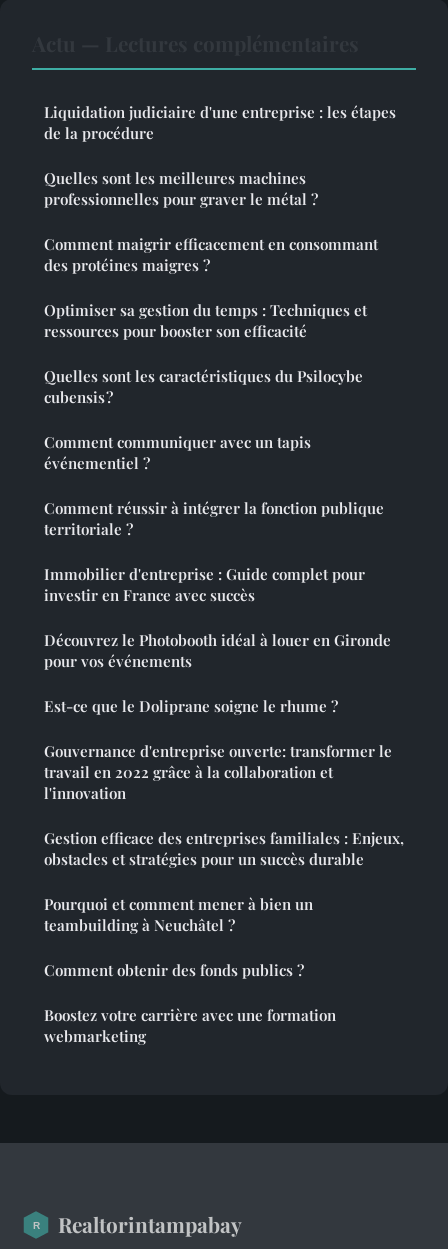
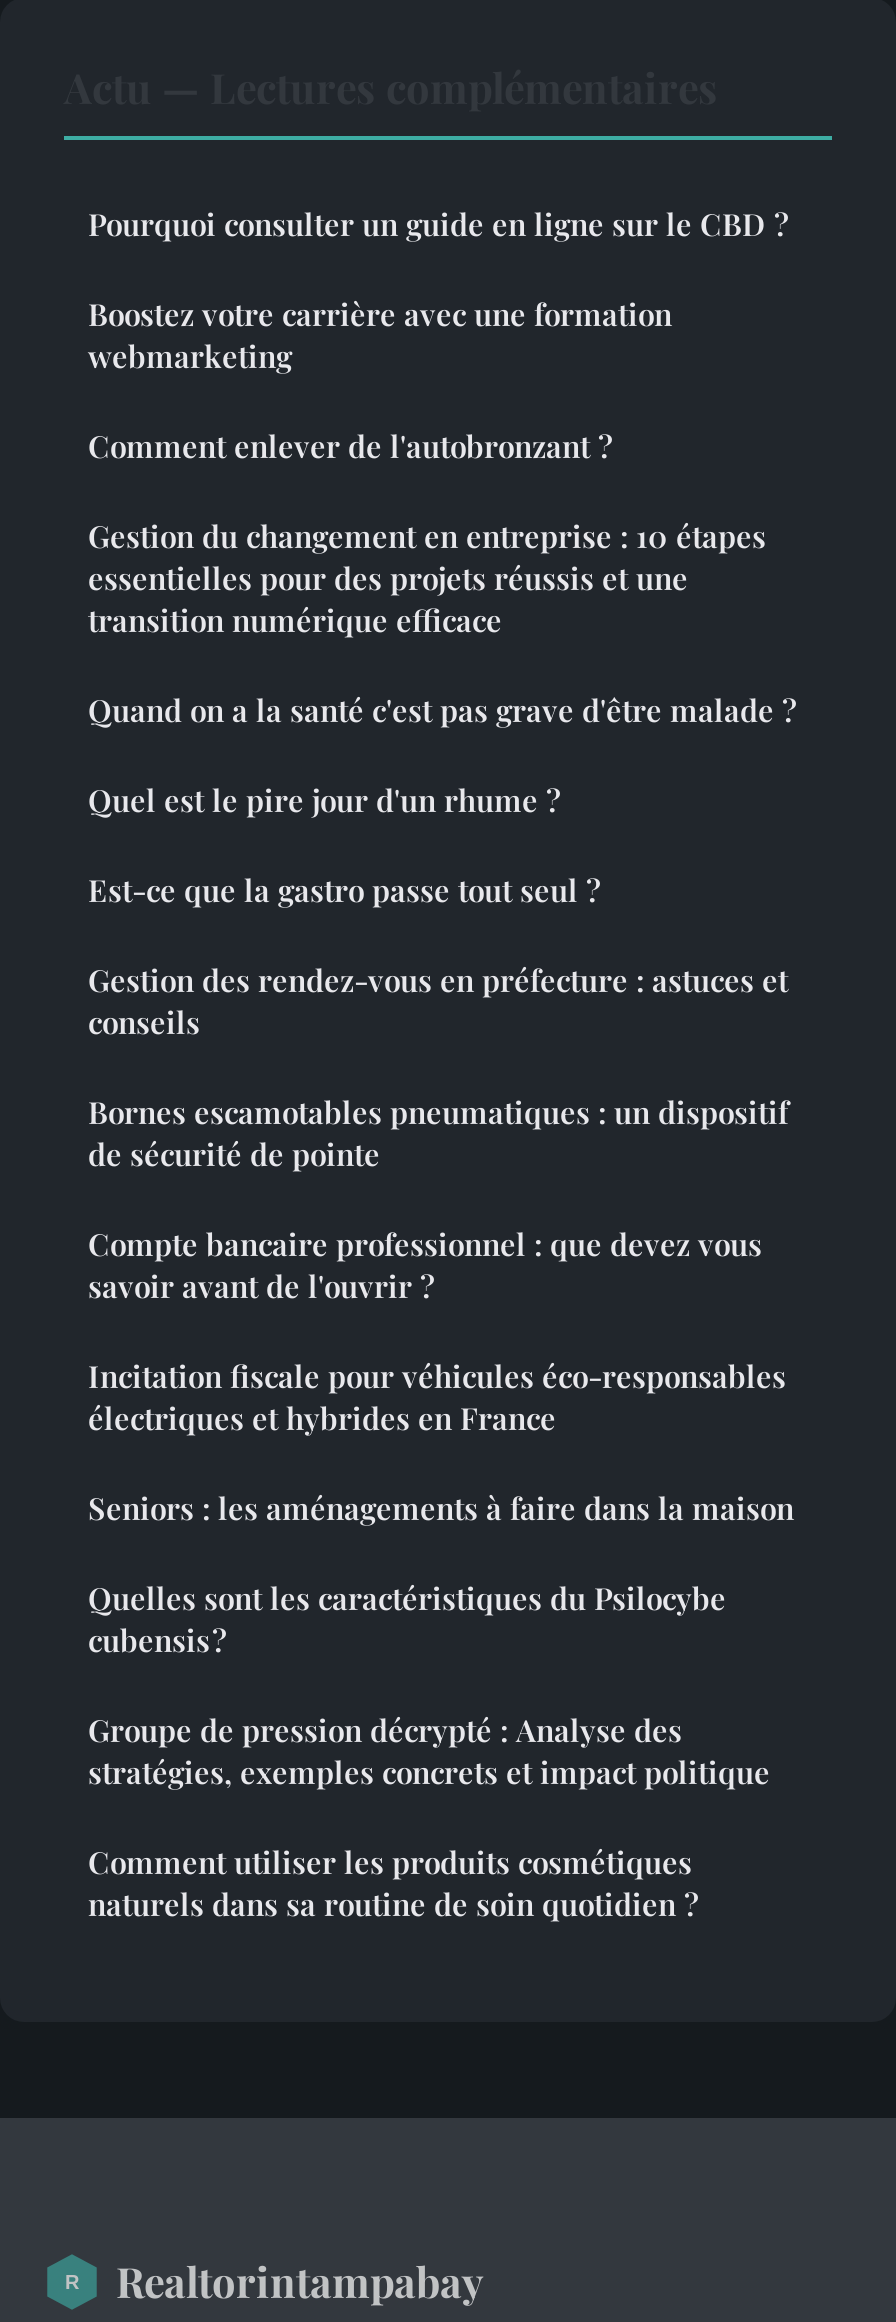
- Liquidation judiciaire d'une entreprise : les étapes
- de la procédure
- Quelles sont les meilleures machines
- professionnelles pour graver le métal ?
- Comment maigrir efficacement en consommant
- des protéines maigres ?
- Optimiser sa gestion du temps : Techniques et
- ressources pour booster son efficacité
+ Pourquoi consulter un guide en ligne sur le CBD ?
+ Comment enlever de l'autobronzant ?
+ Gestion du changement en entreprise : 10 étapes
+ essentielles pour des projets réussis et une
+ transition numérique efficace
+ Quand on a la santé c'est pas grave d'être malade ?
+ Quel est le pire jour d'un rhume ?
+ Est-ce que la gastro passe tout seul ?
+ Gestion des rendez-vous en préfecture : astuces et
+ conseils
+ Bornes escamotables pneumatiques : un dispositif
+ de sécurité de pointe
+ Compte bancaire professionnel : que devez vous
+ savoir avant de l'ouvrir ?
+ Incitation fiscale pour véhicules éco-responsables
+ électriques et hybrides en France
+ Seniors : les aménagements à faire dans la maison

moved down: Quelles sont les caractéristiques du Psilocybe | cubensis ?

- Comment communiquer avec un tapis
- événementiel ?
- Comment réussir à intégrer la fonction publique
- territoriale ?
- Immobilier d'entreprise : Guide complet pour
- investir en France avec succès
- Découvrez le Photobooth idéal à louer en Gironde
- pour vos événements
- Est-ce que le Doliprane soigne le rhume ?
- Gouvernance d'entreprise ouverte: transformer le
- travail en 2022 grâce à la collaboration et
- l'innovation
- Gestion efficace des entreprises familiales : Enjeux,
- obstacles et stratégies pour un succès durable
- Pourquoi et comment mener à bien un
- teambuilding à Neuchâtel ?
- Comment obtenir des fonds publics ?
+ Groupe de pression décrypté : Analyse des
+ stratégies, exemples concrets et impact politique
+ Comment utiliser les produits cosmétiques
+ naturels dans sa routine de soin quotidien ?

moved up: Boostez votre carrière avec une formation | webmarketing
